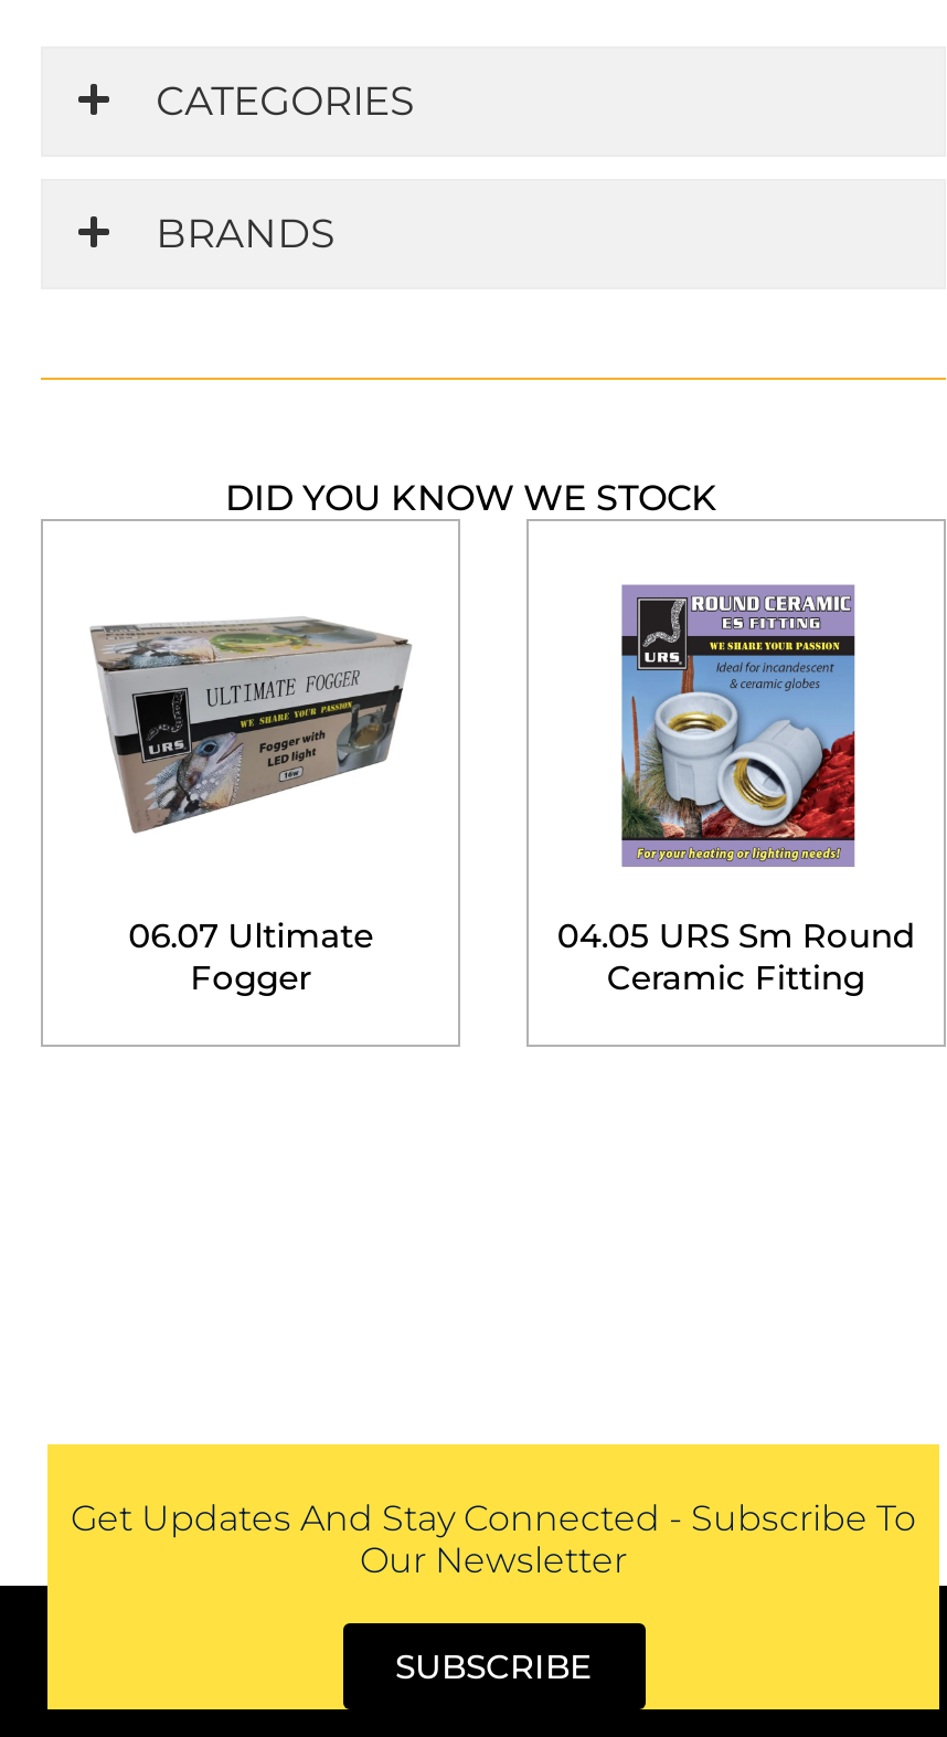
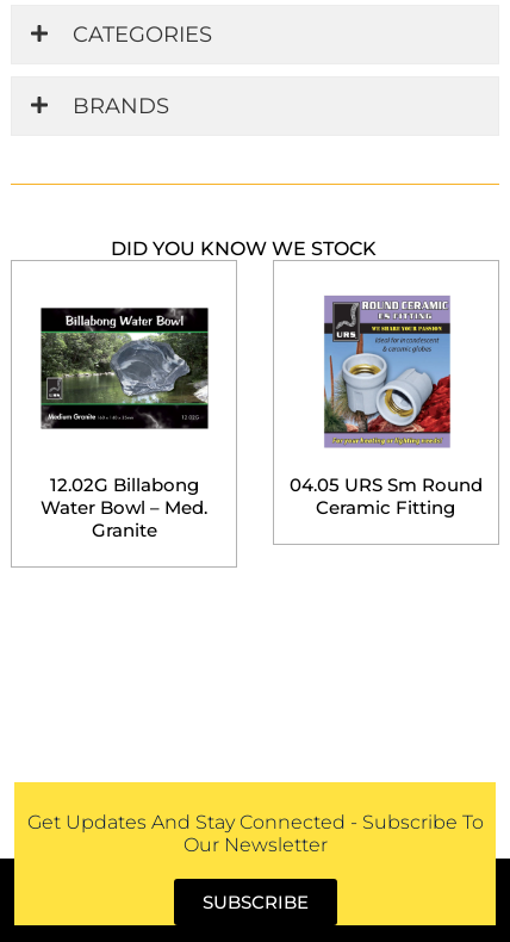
- [image]
- 06.07 Ultimate
- Fogger
+ [image]
+ 12.02G Billabong
+ Water Bowl – Med.
+ Granite
